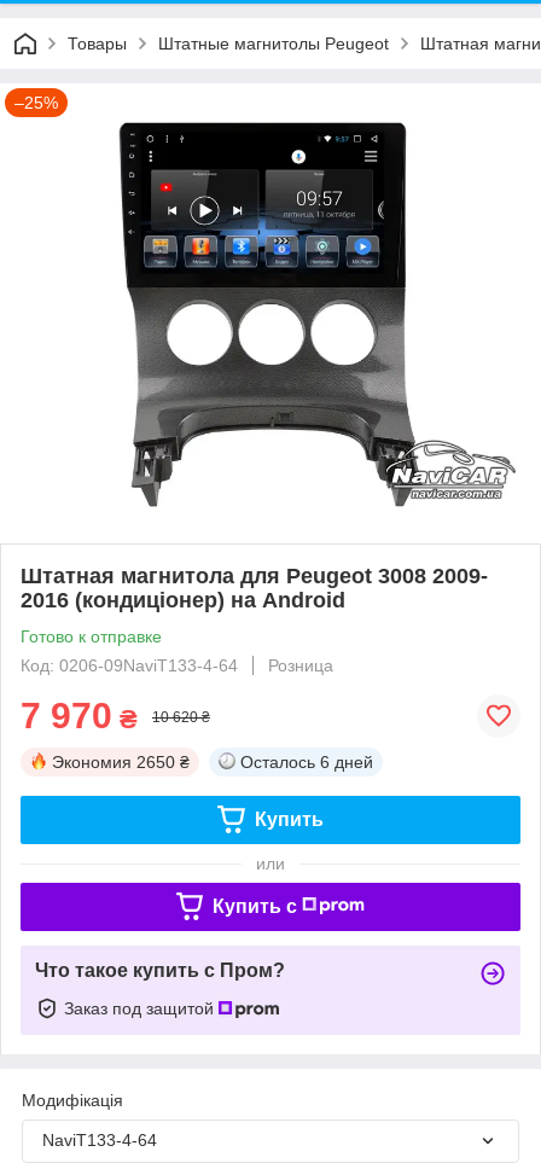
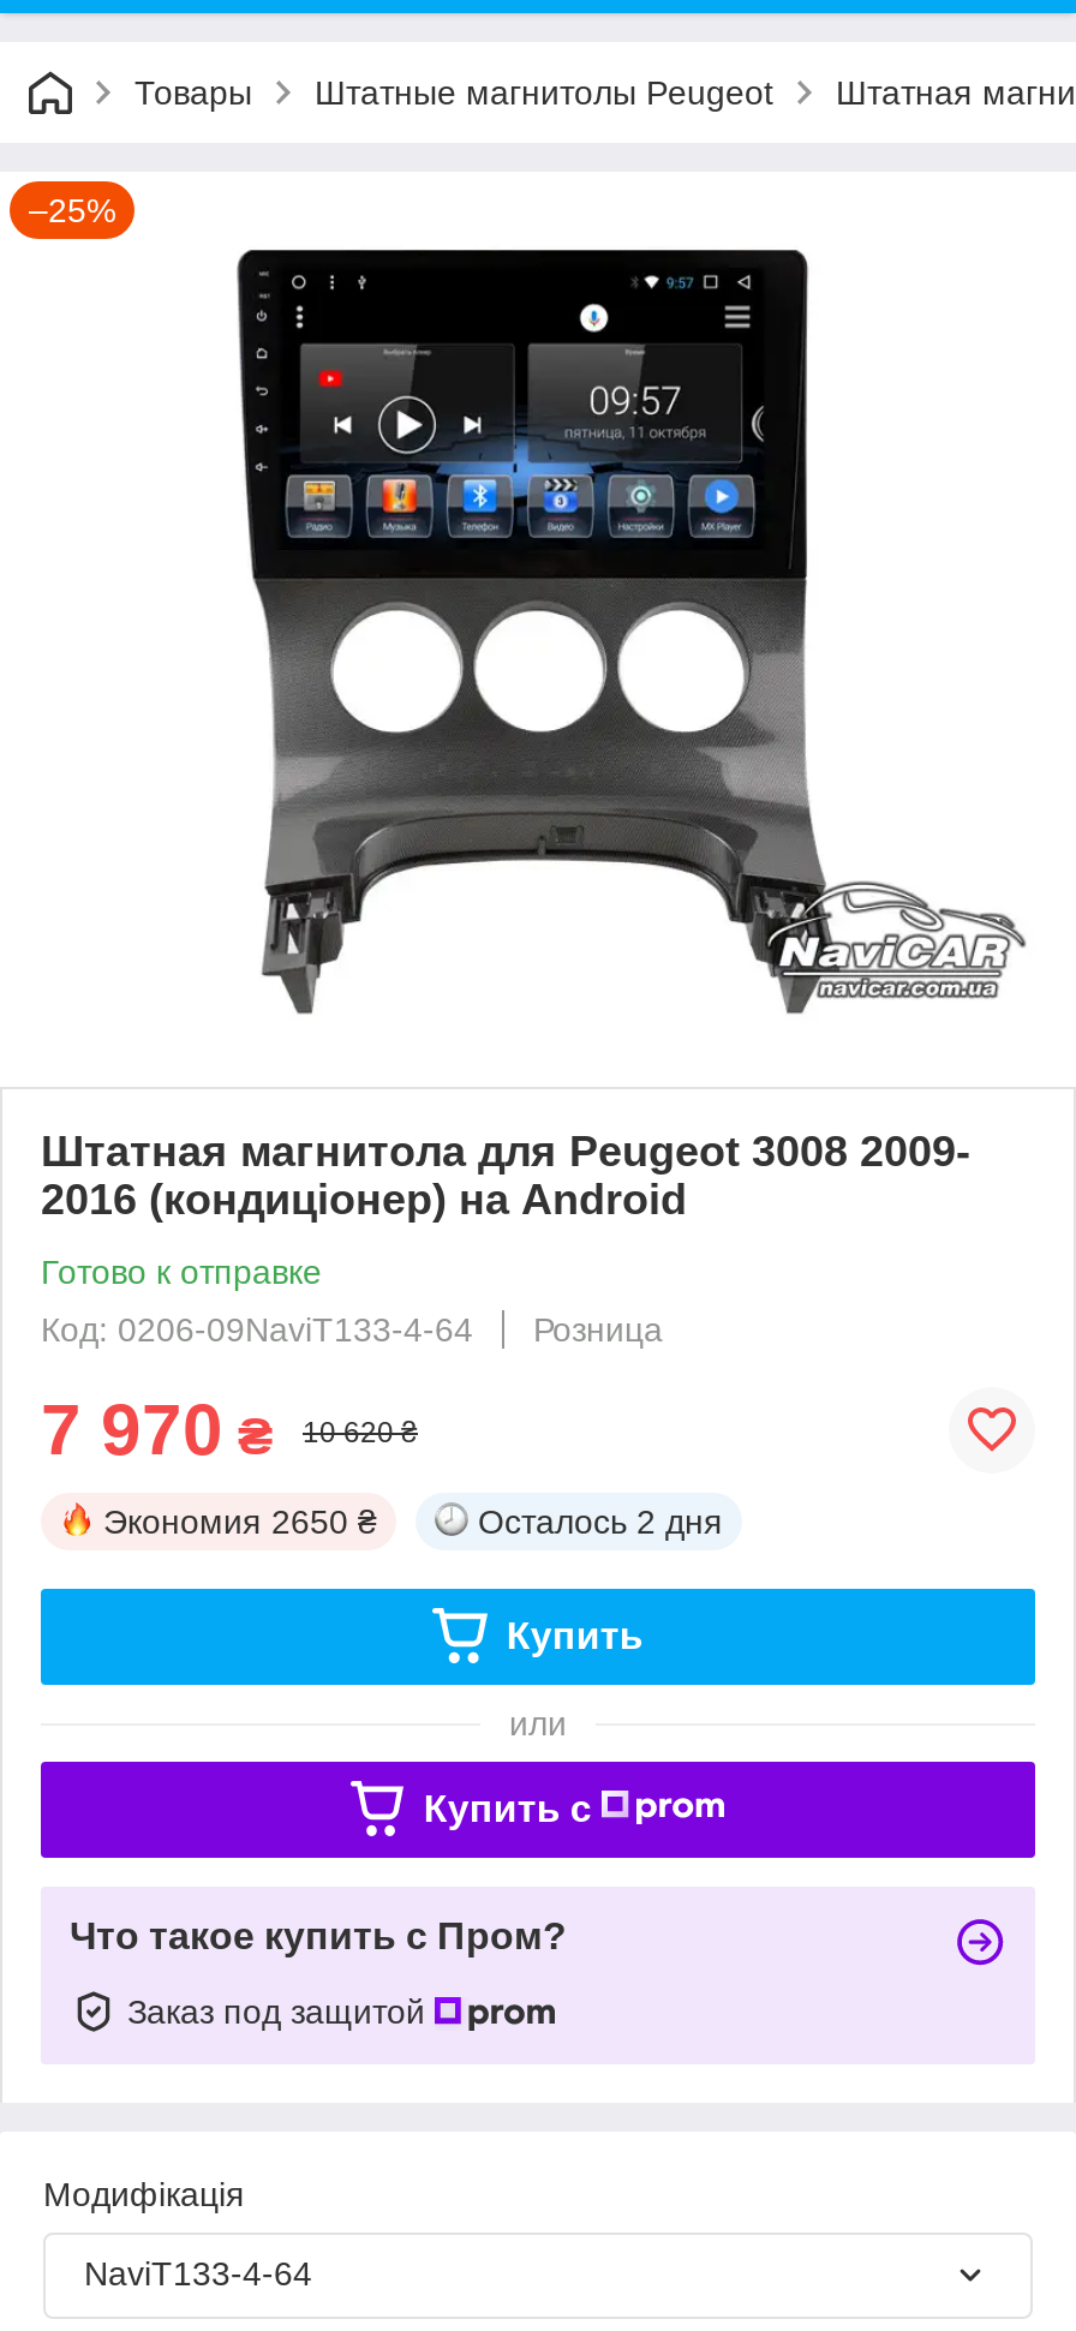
- Осталось 6 дней
+ Осталось 2 дня
